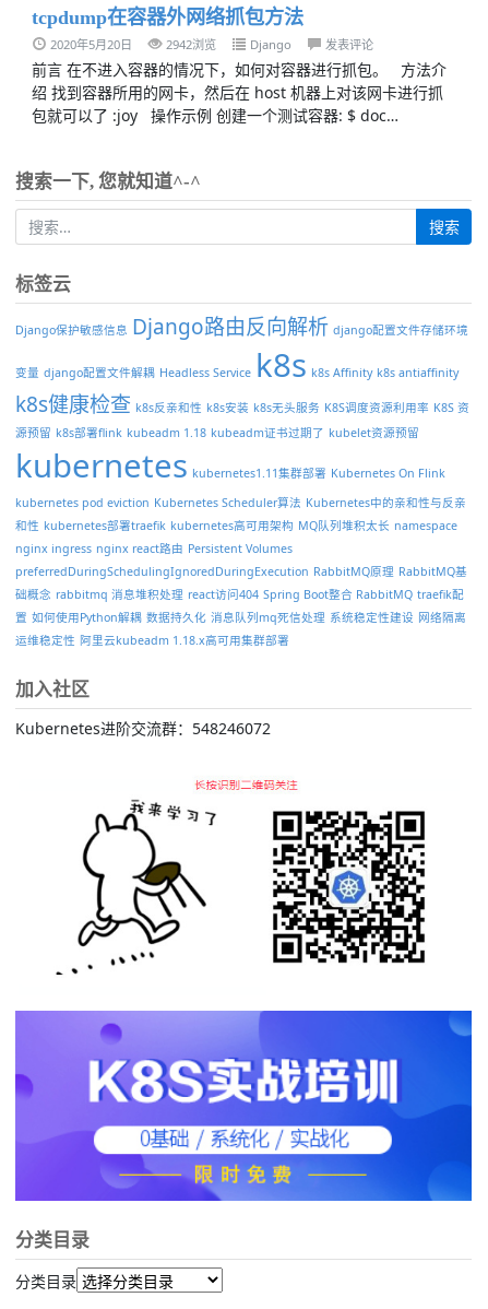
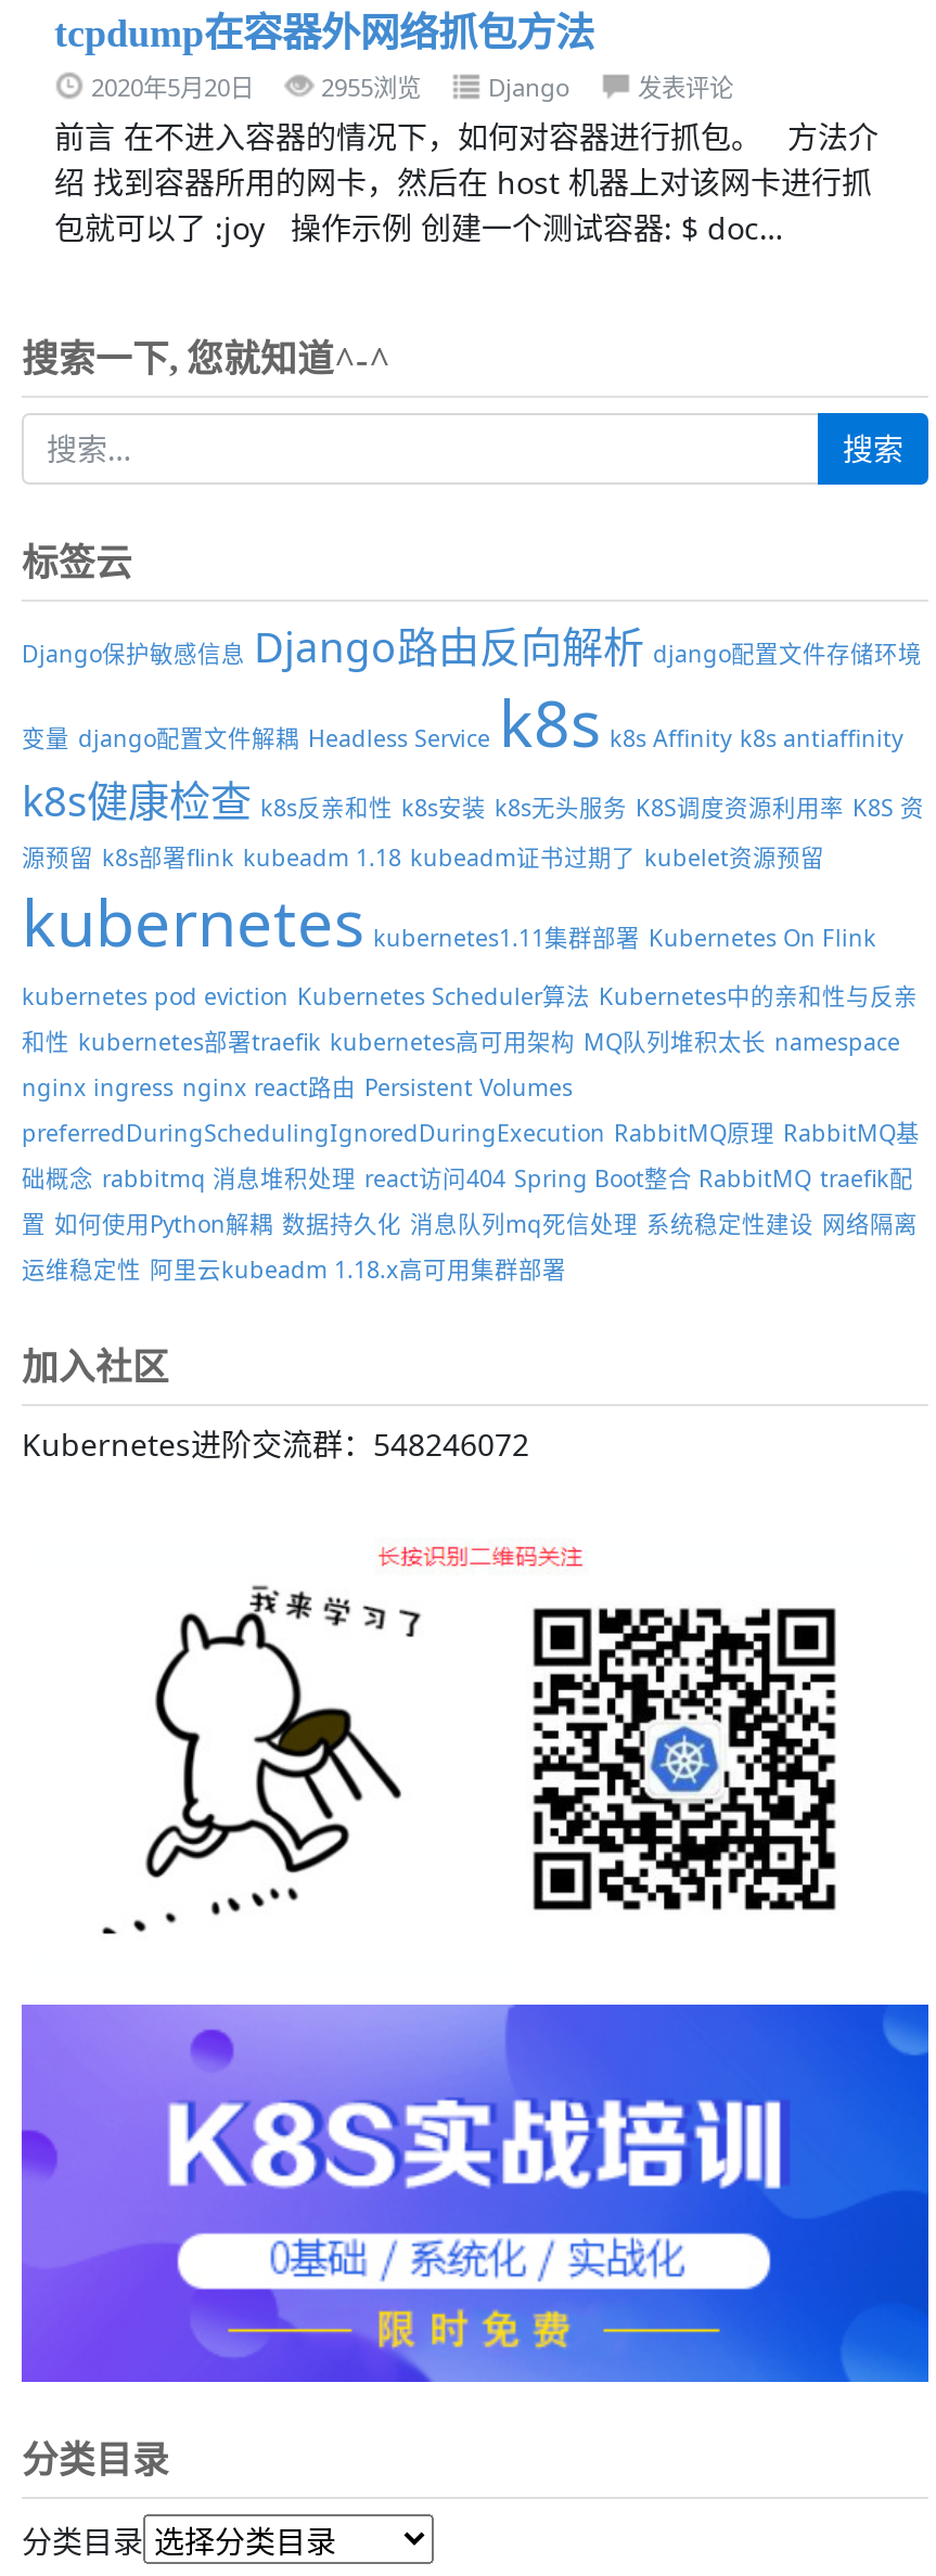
- 2020年5月20日 2942浏览
+ 2020年5月20日 2955浏览
